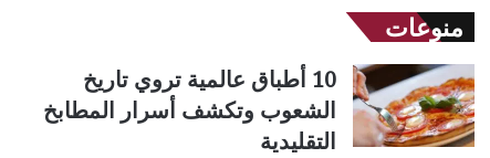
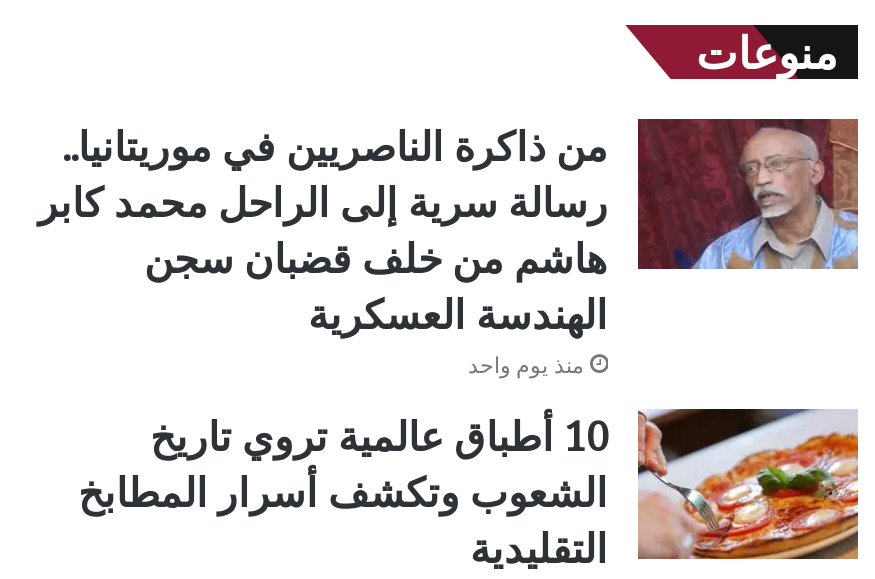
+ [image]
+ من ذاكرة الناصريين في موريتانيا..
+ رسالة سرية إلى الراحل محمد كابر
+ هاشم من خلف قضبان سجن
+ الهندسة العسكرية
+ منذ يوم واحد
